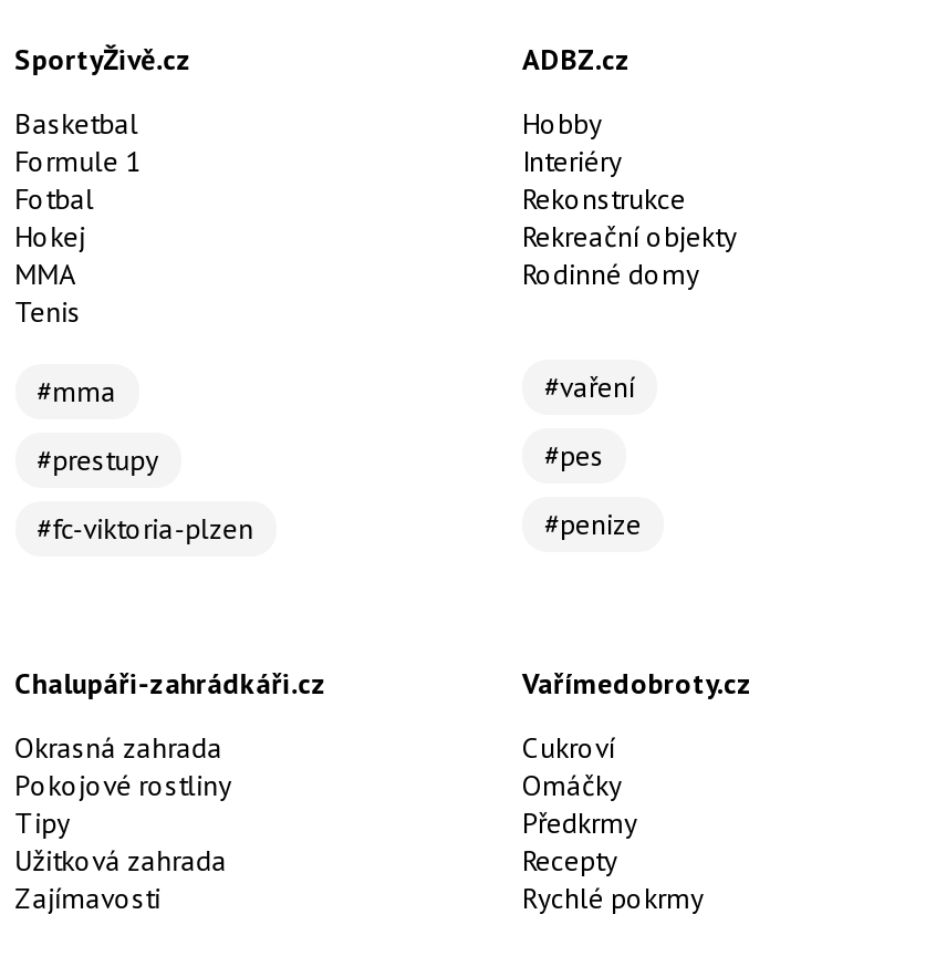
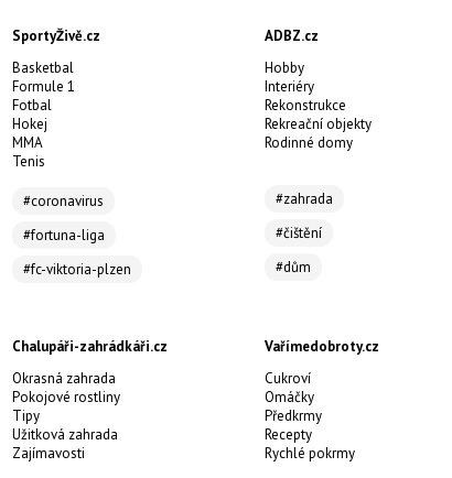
- #mma
+ #coronavirus

- #vaření
+ #zahrada

- #prestupy
+ #fortuna-liga

- #pes
+ #čištění

- #penize
+ #dům
